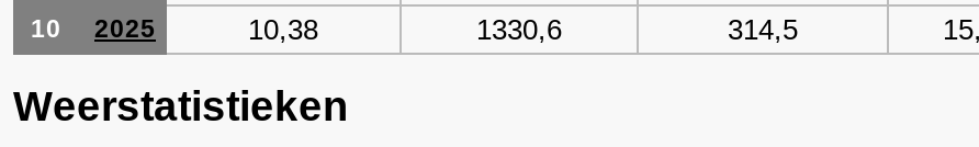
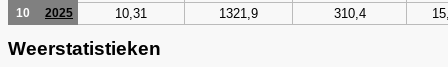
- 10,38
+ 10,31

- 1330,6
+ 1321,9

- 314,5
+ 310,4
